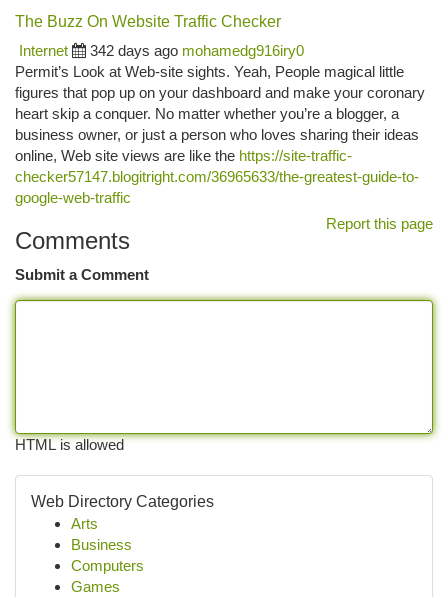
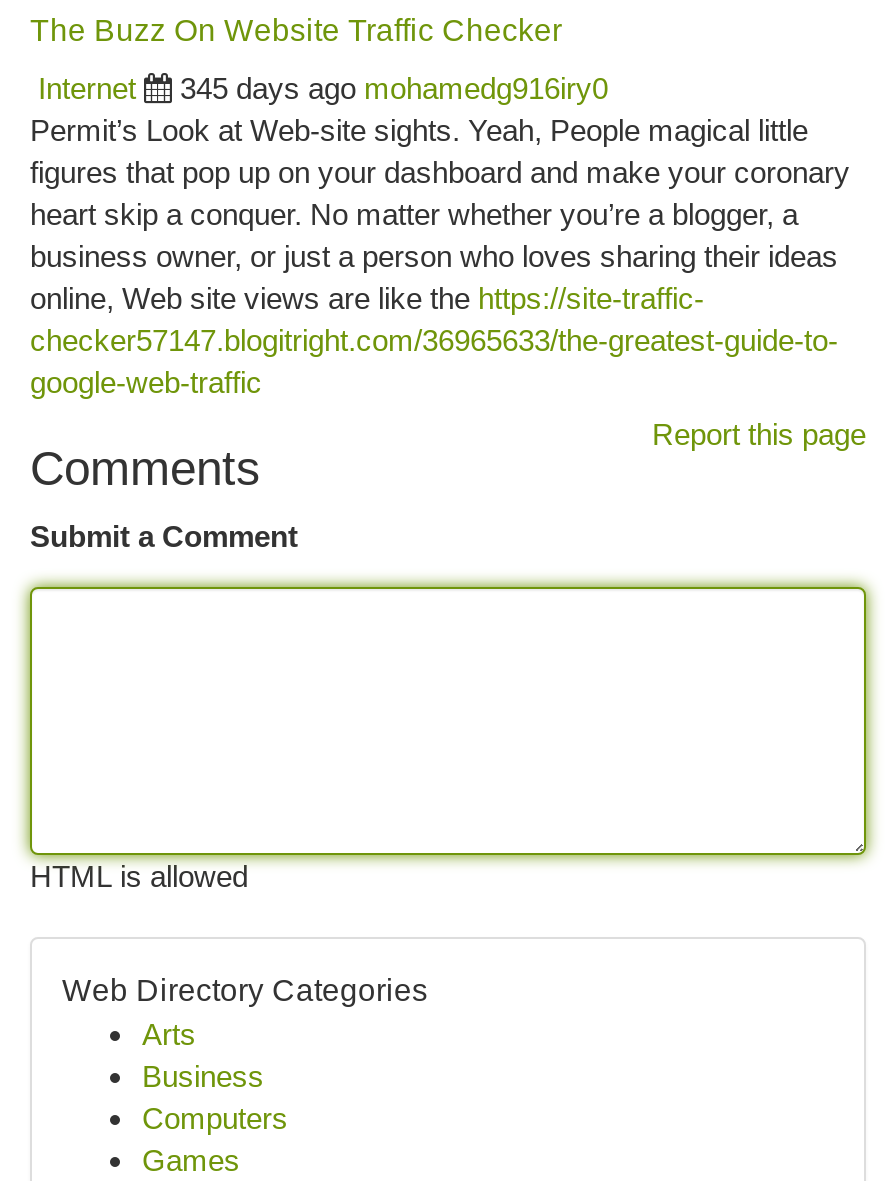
- 342 days ago mohamedg916iry0
+ 345 days ago mohamedg916iry0
